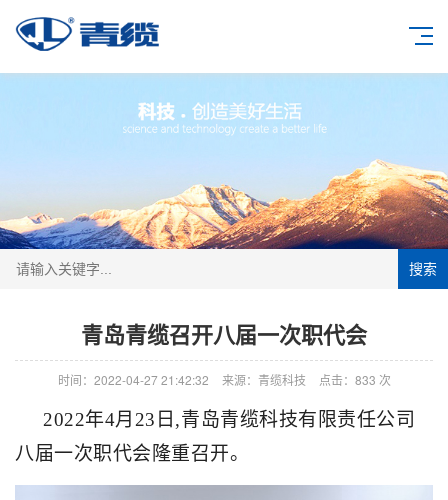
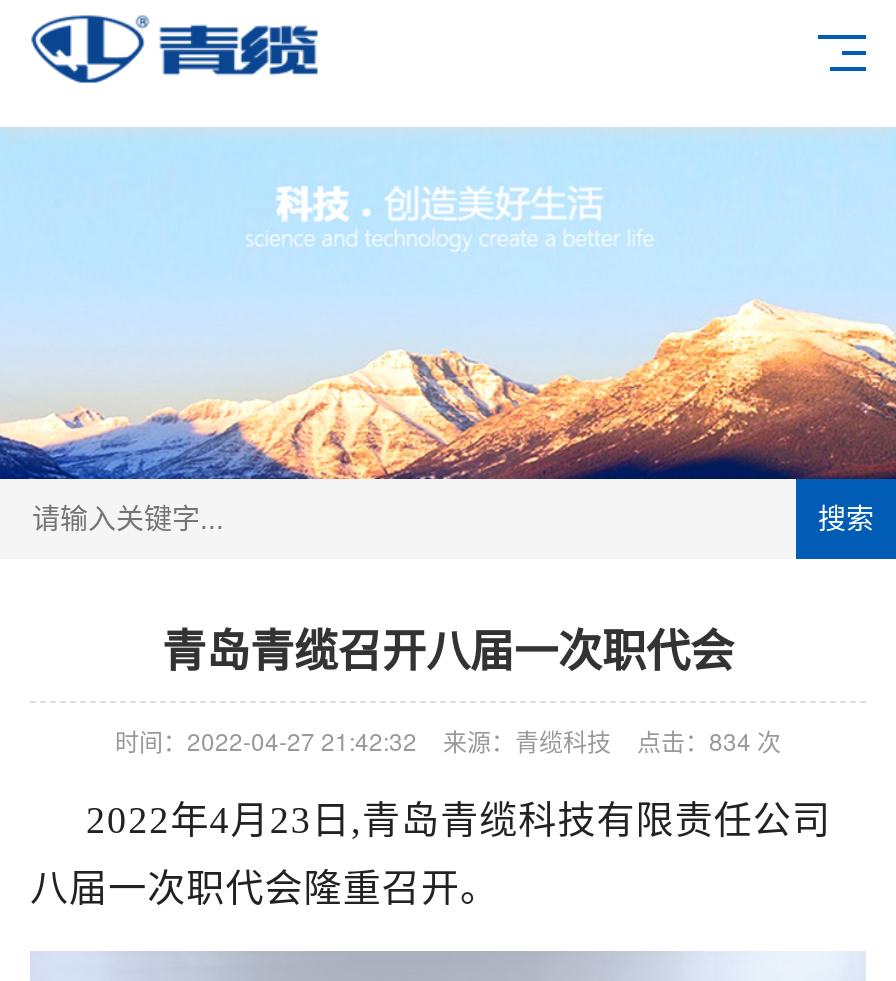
- 时间：2022-04-27 21:42:32 来源：青缆科技 点击：833 次
+ 时间：2022-04-27 21:42:32 来源：青缆科技 点击：834 次
